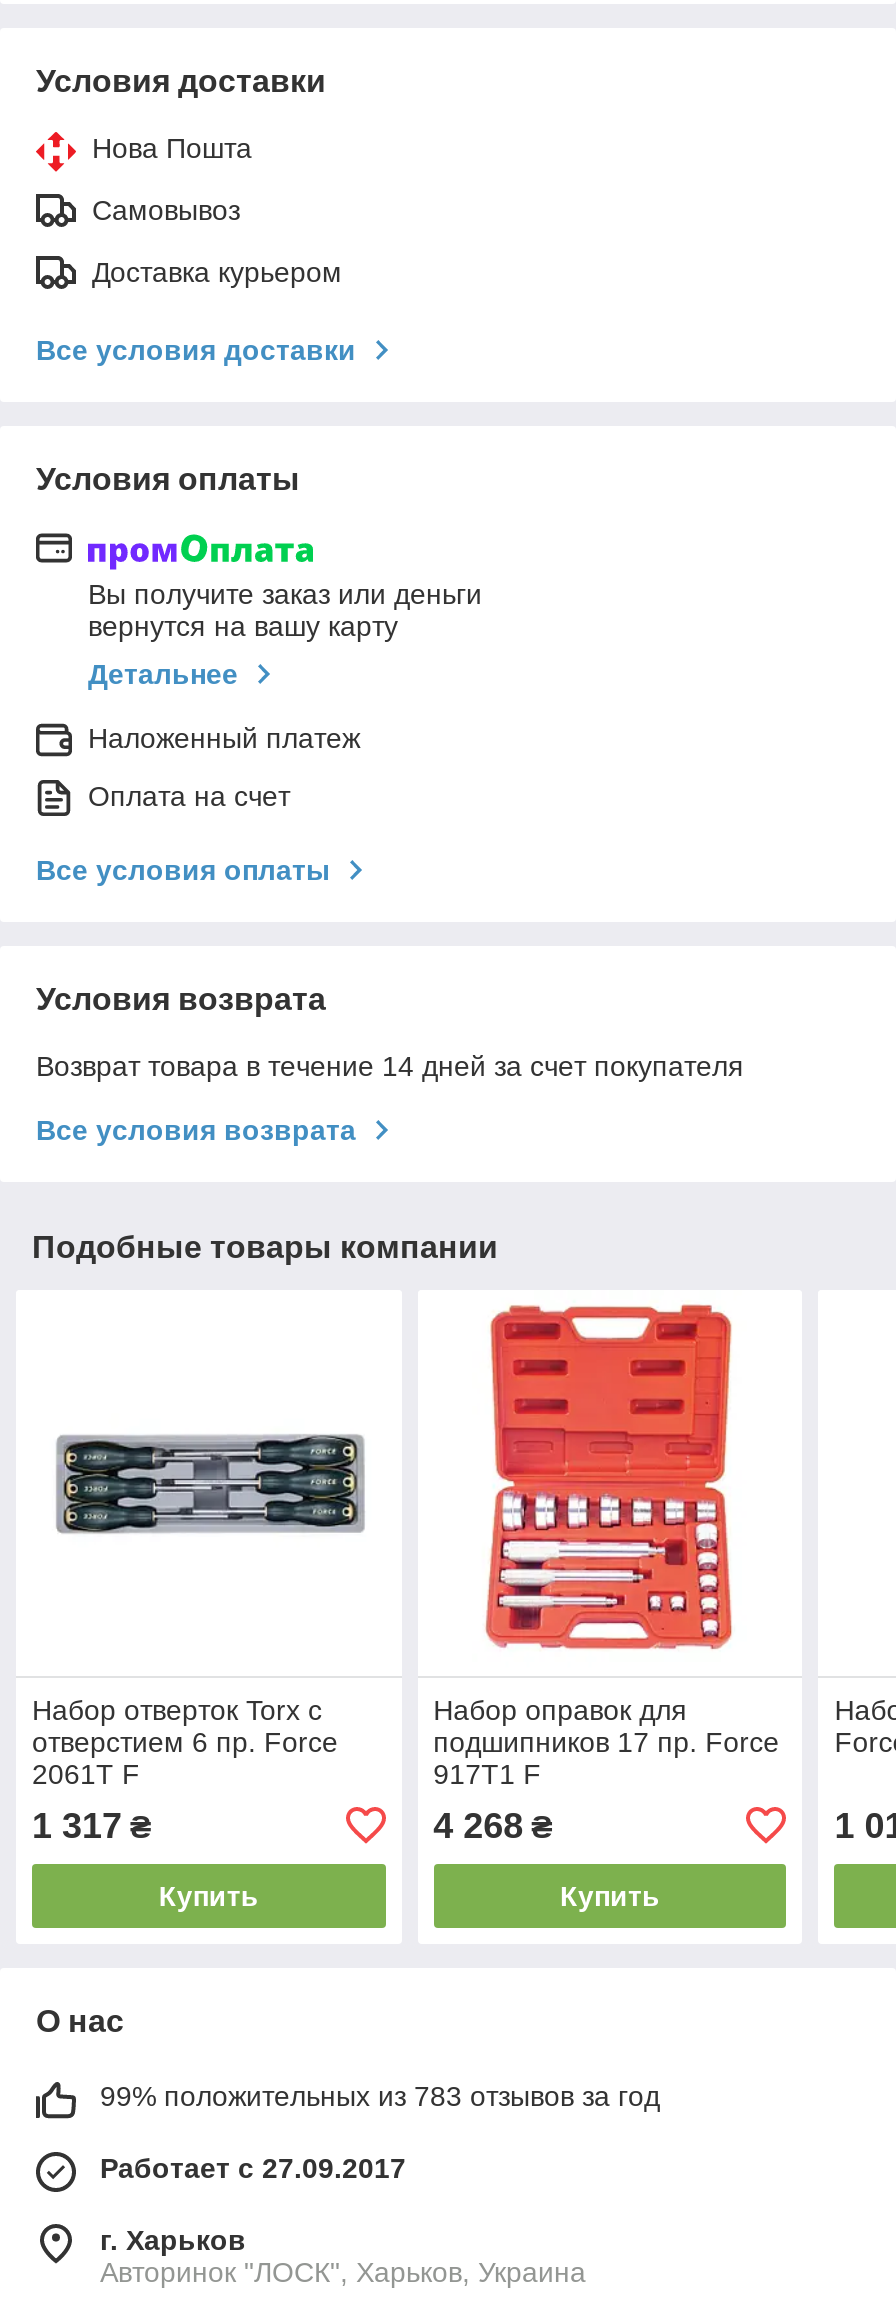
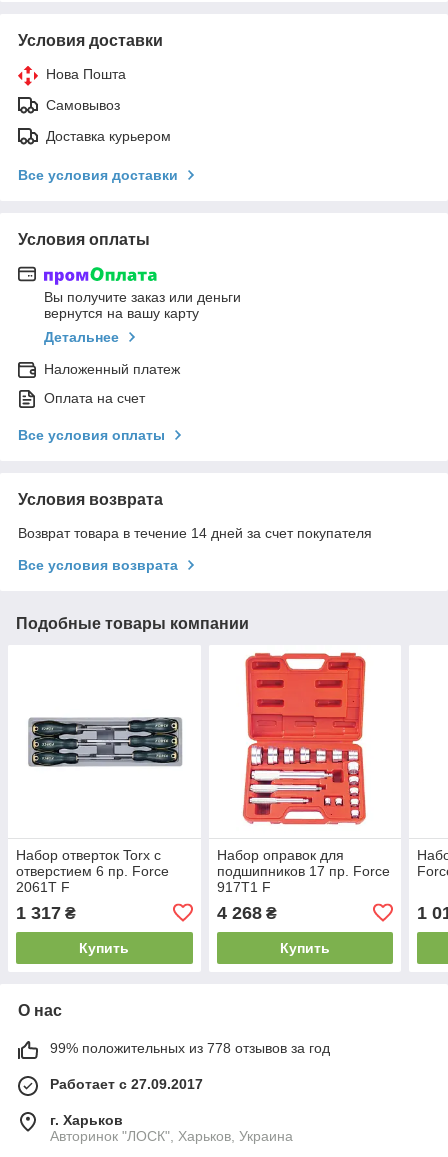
- 99% положительных из 783 отзывов за год
+ 99% положительных из 778 отзывов за год
